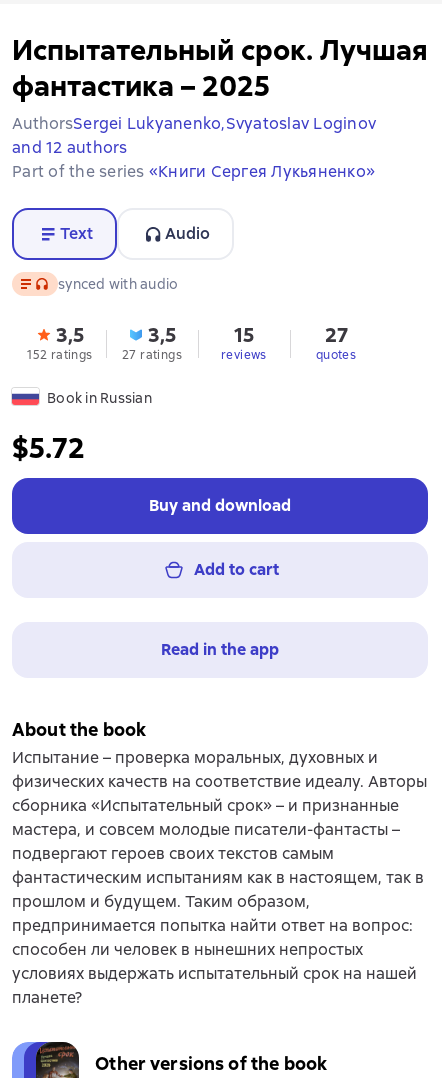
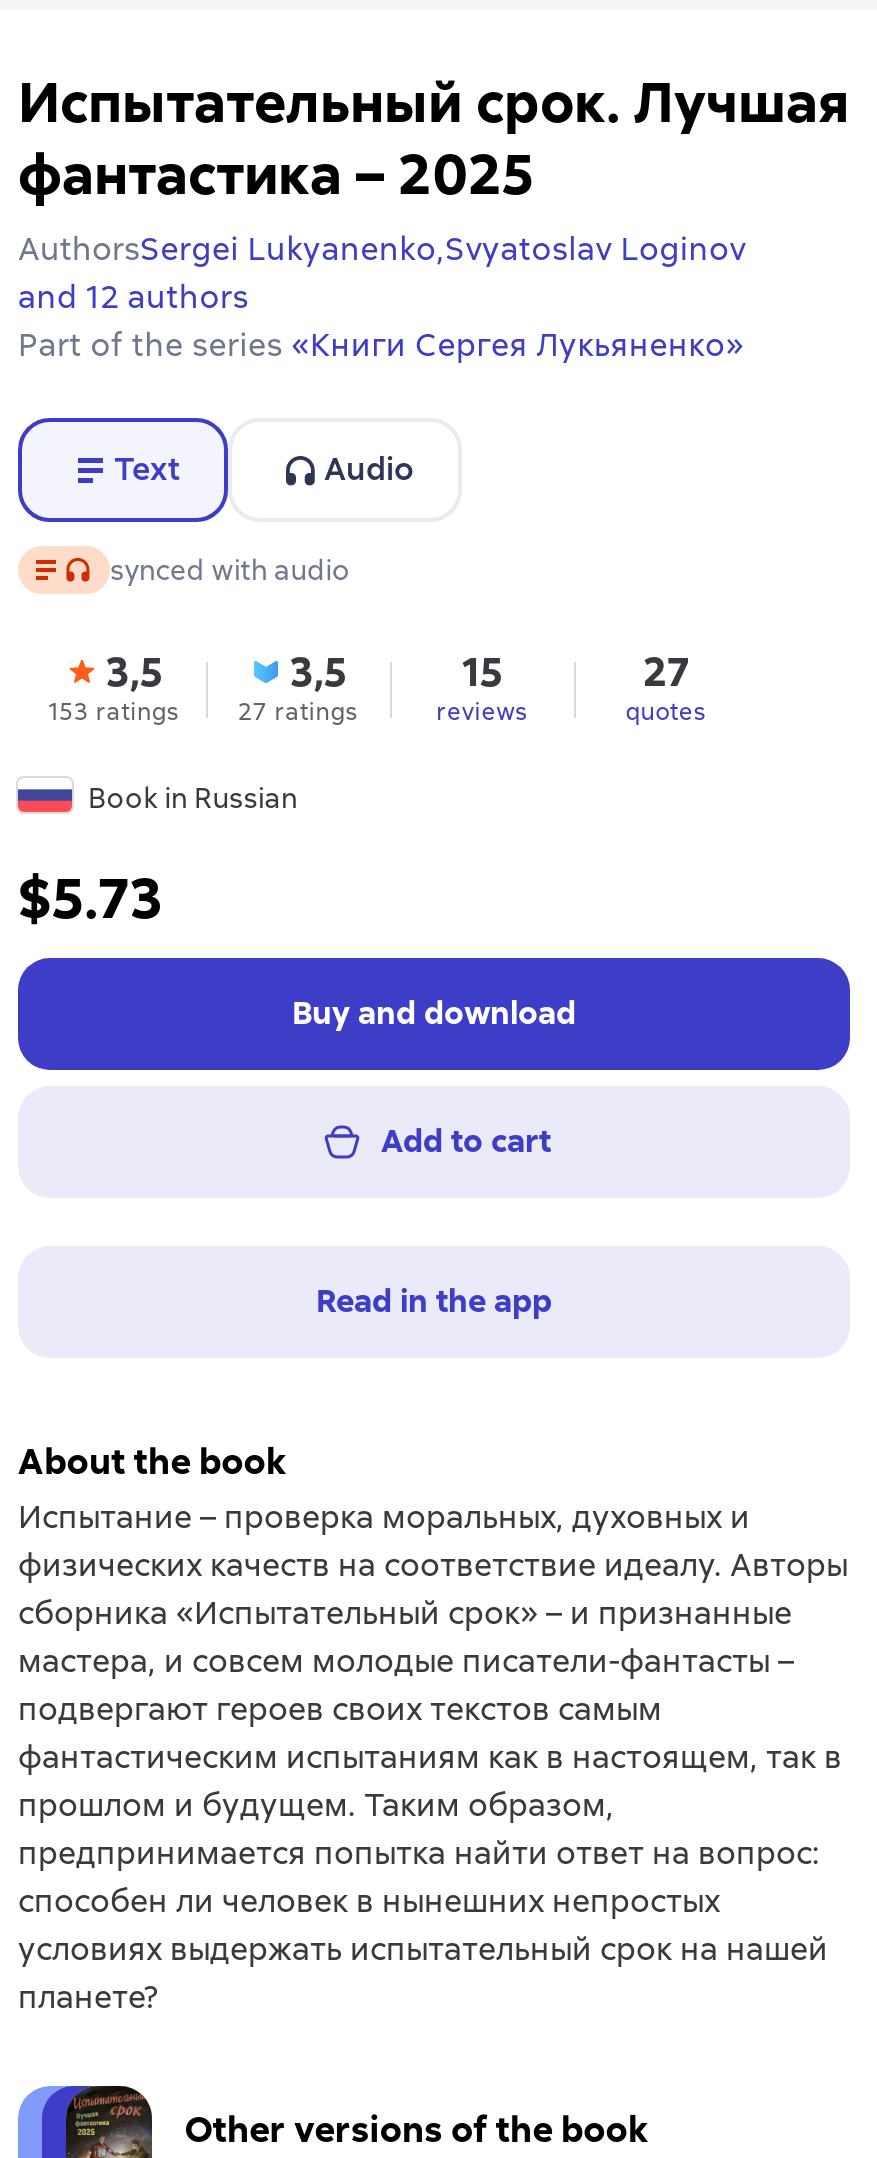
- 152 ratings 27 ratings
+ 153 ratings 27 ratings

- $5.72
+ $5.73
